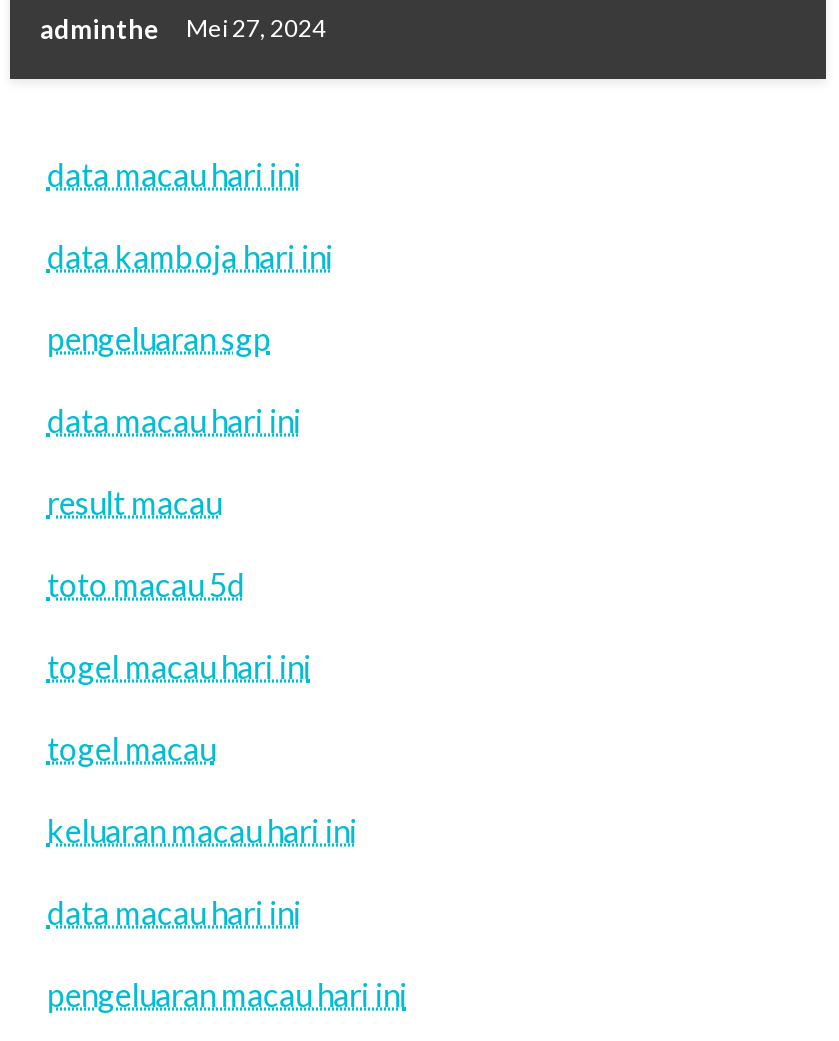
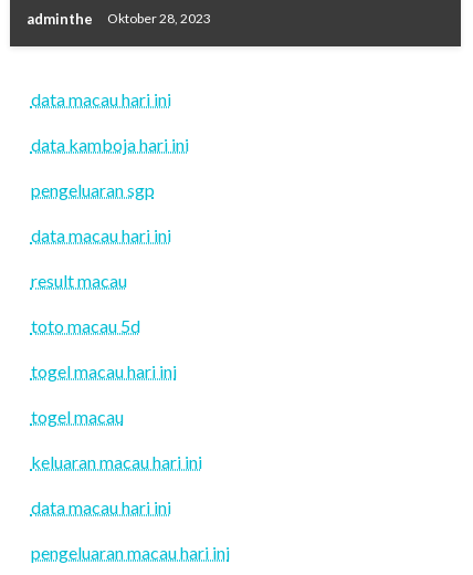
- adminthe Mei 27, 2024
+ adminthe Oktober 28, 2023
